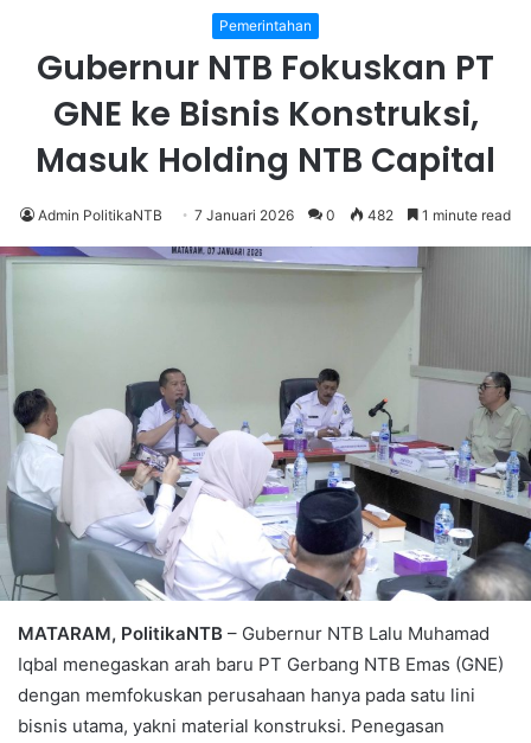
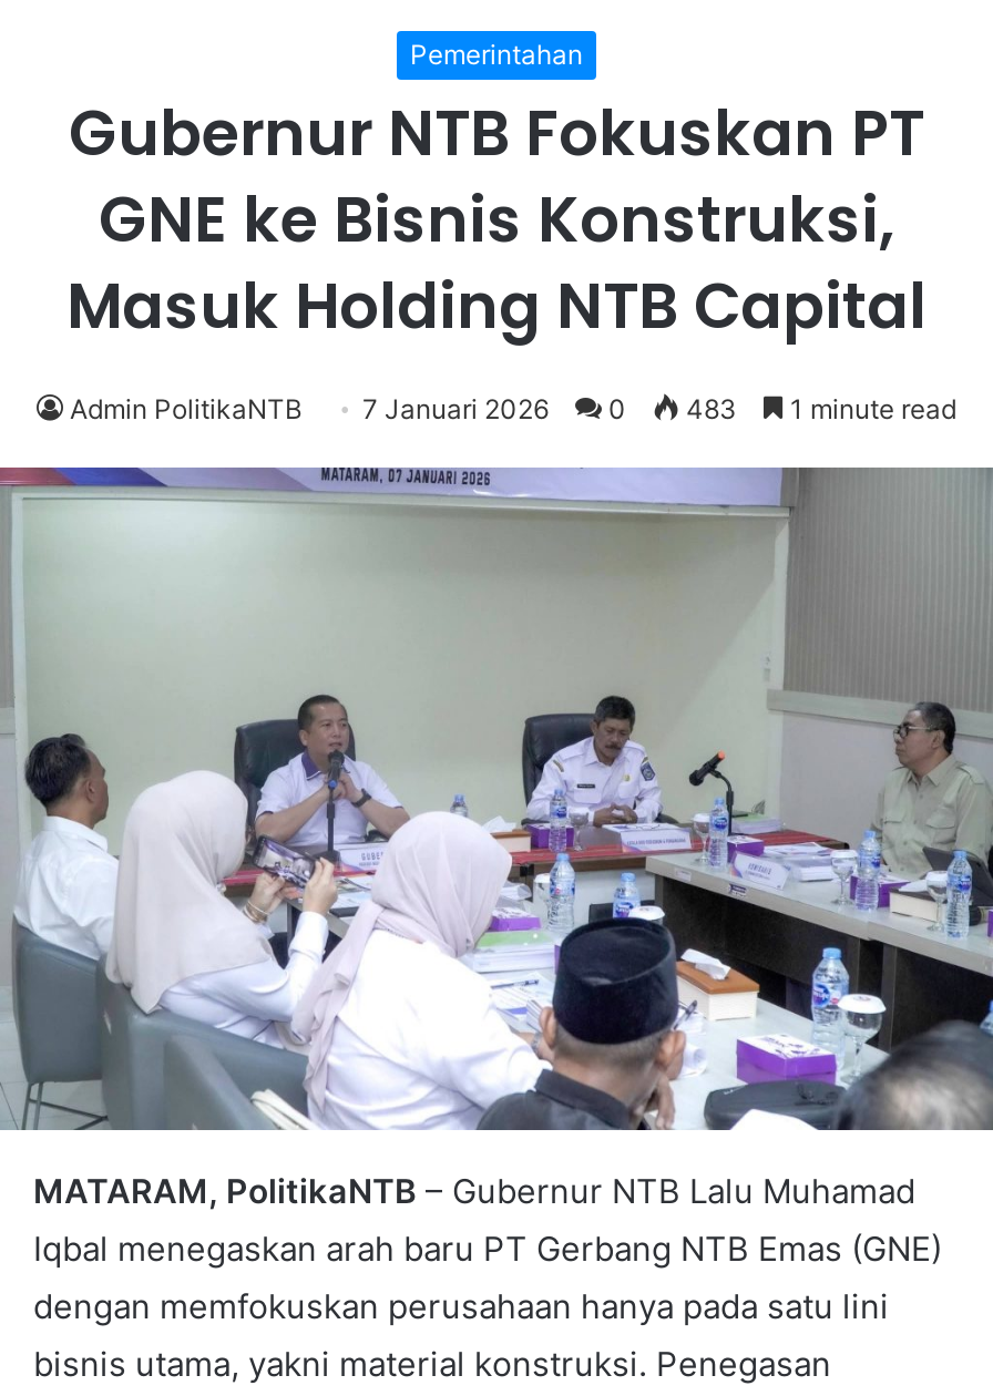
- Admin PolitikaNTB 7 Januari 2026 0 482 1 minute read
+ Admin PolitikaNTB 7 Januari 2026 0 483 1 minute read
